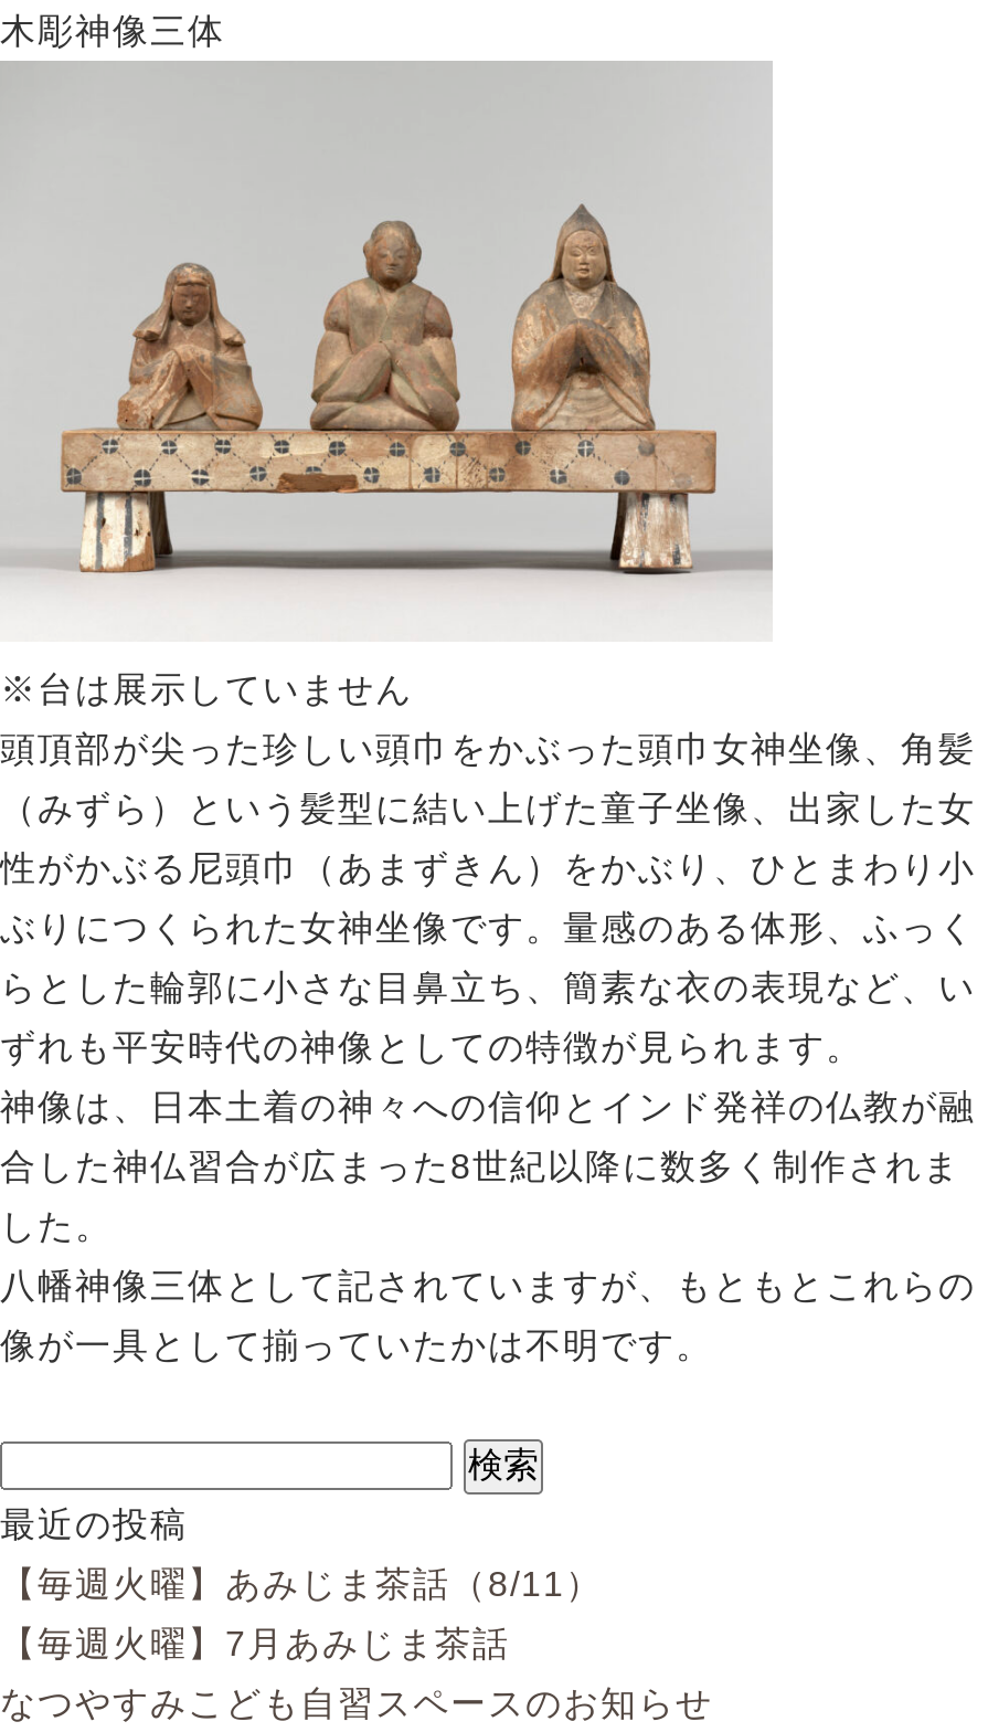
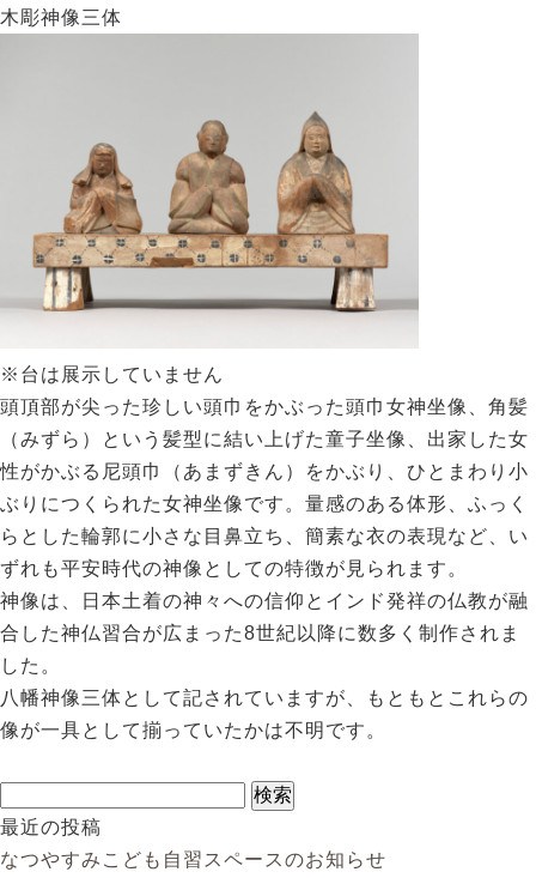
- 【毎週火曜】あみじま茶話（8/11）
- 【毎週火曜】7月あみじま茶話
